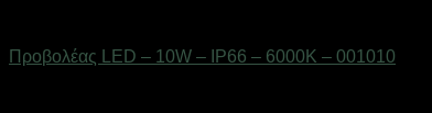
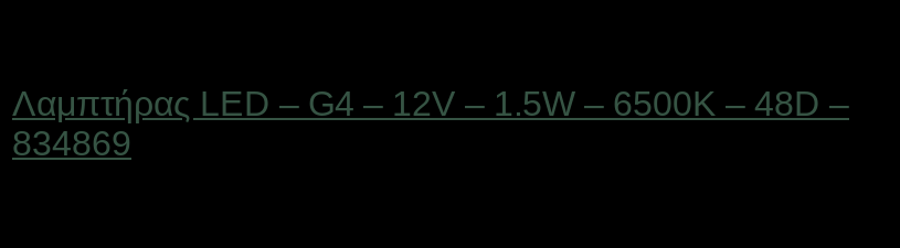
- Προβολέας LED – 10W – IP66 – 6000K – 001010
+ Λαμπτήρας LED – G4 – 12V – 1.5W – 6500K – 48D –
+ 834869
